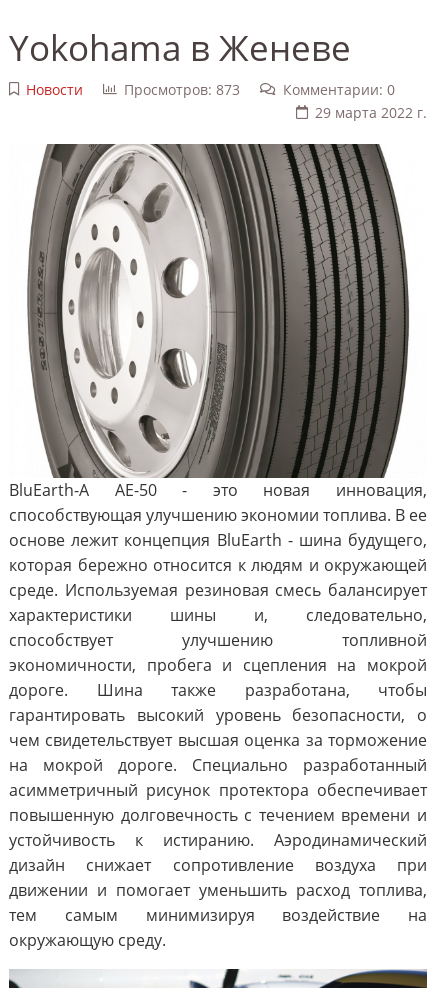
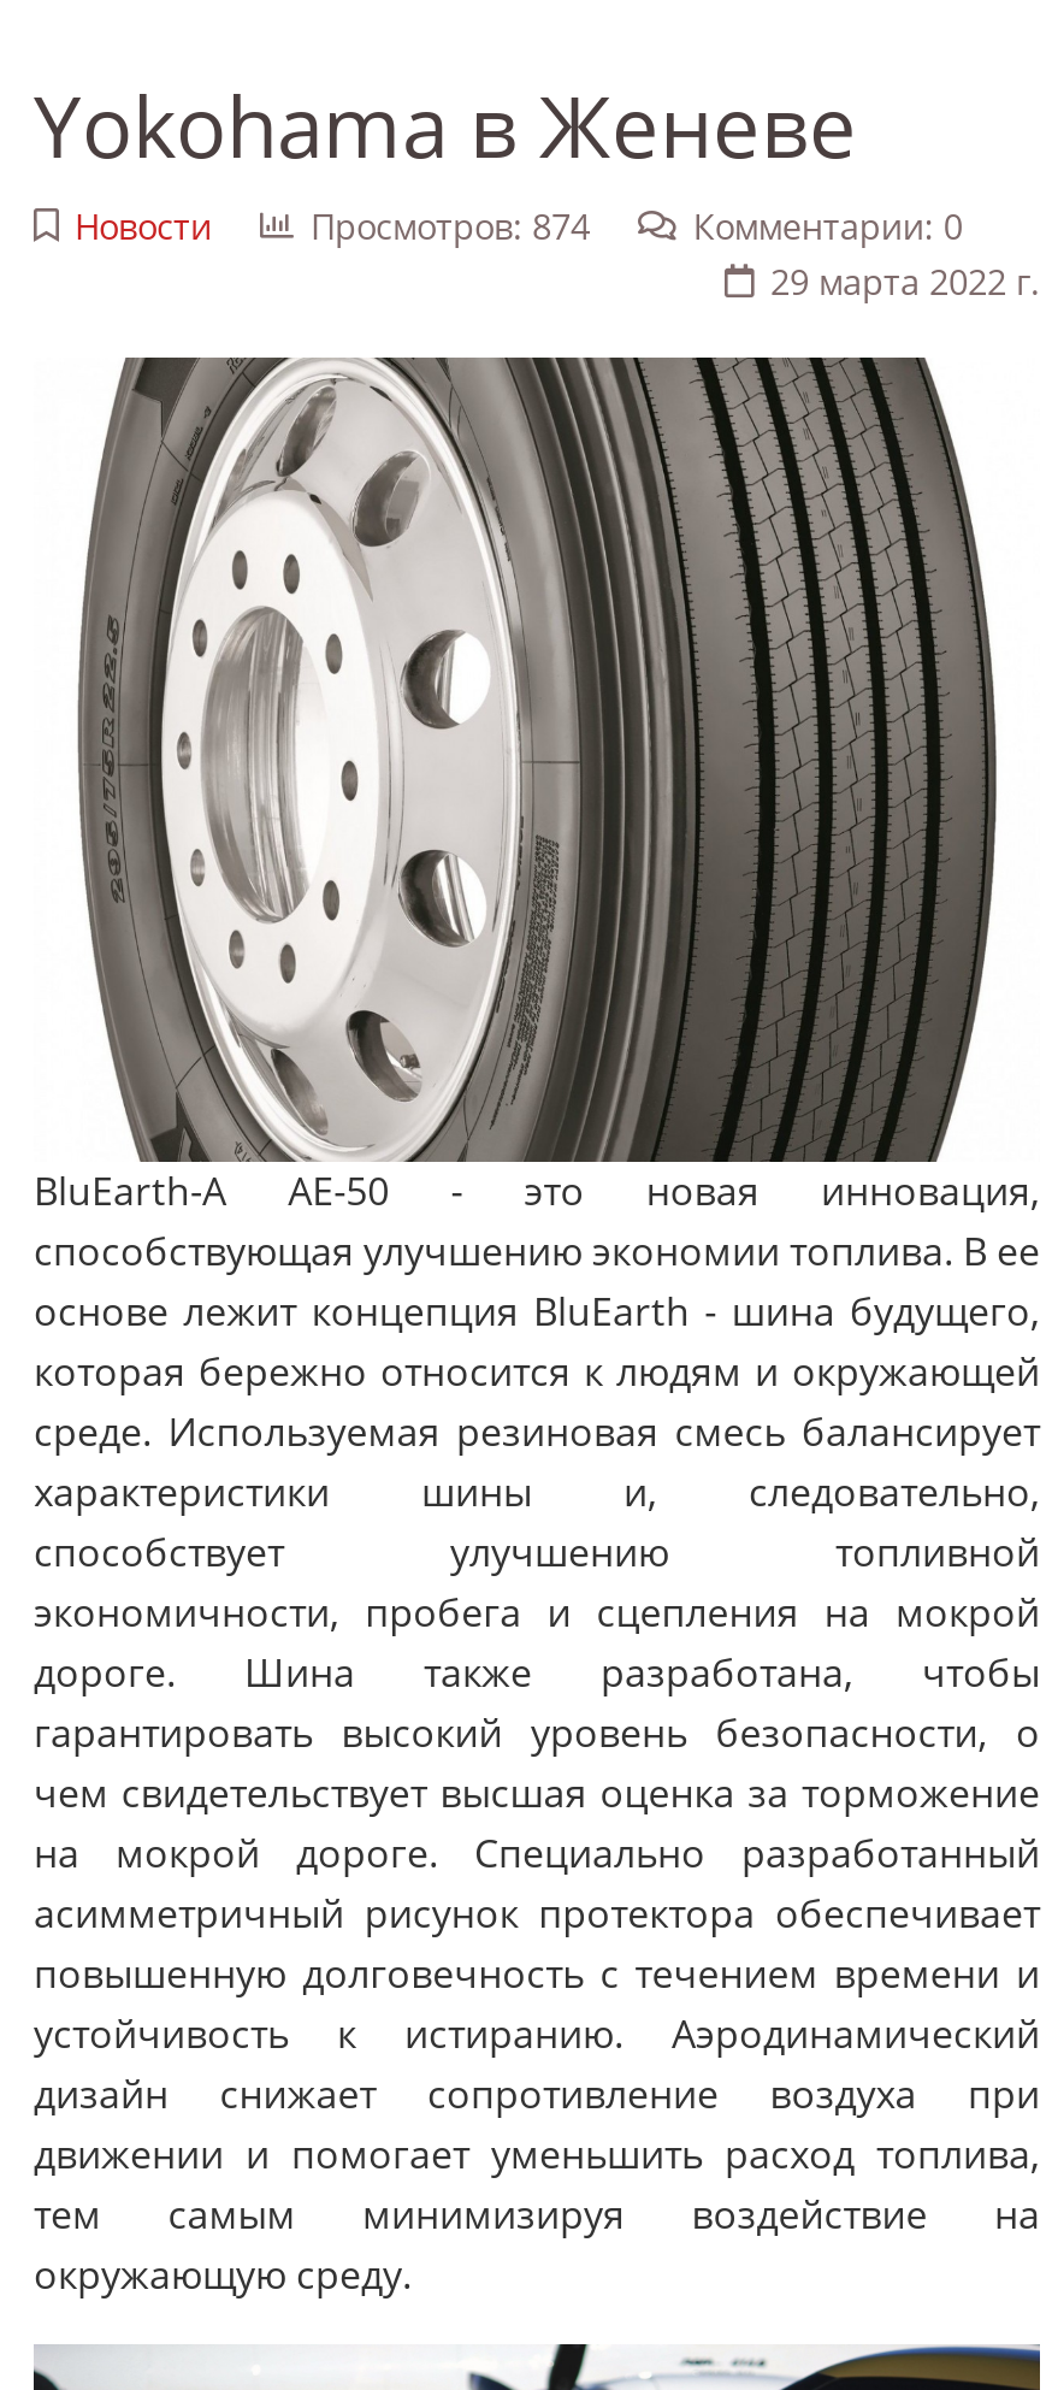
- Просмотров: 873
+ Просмотров: 874
